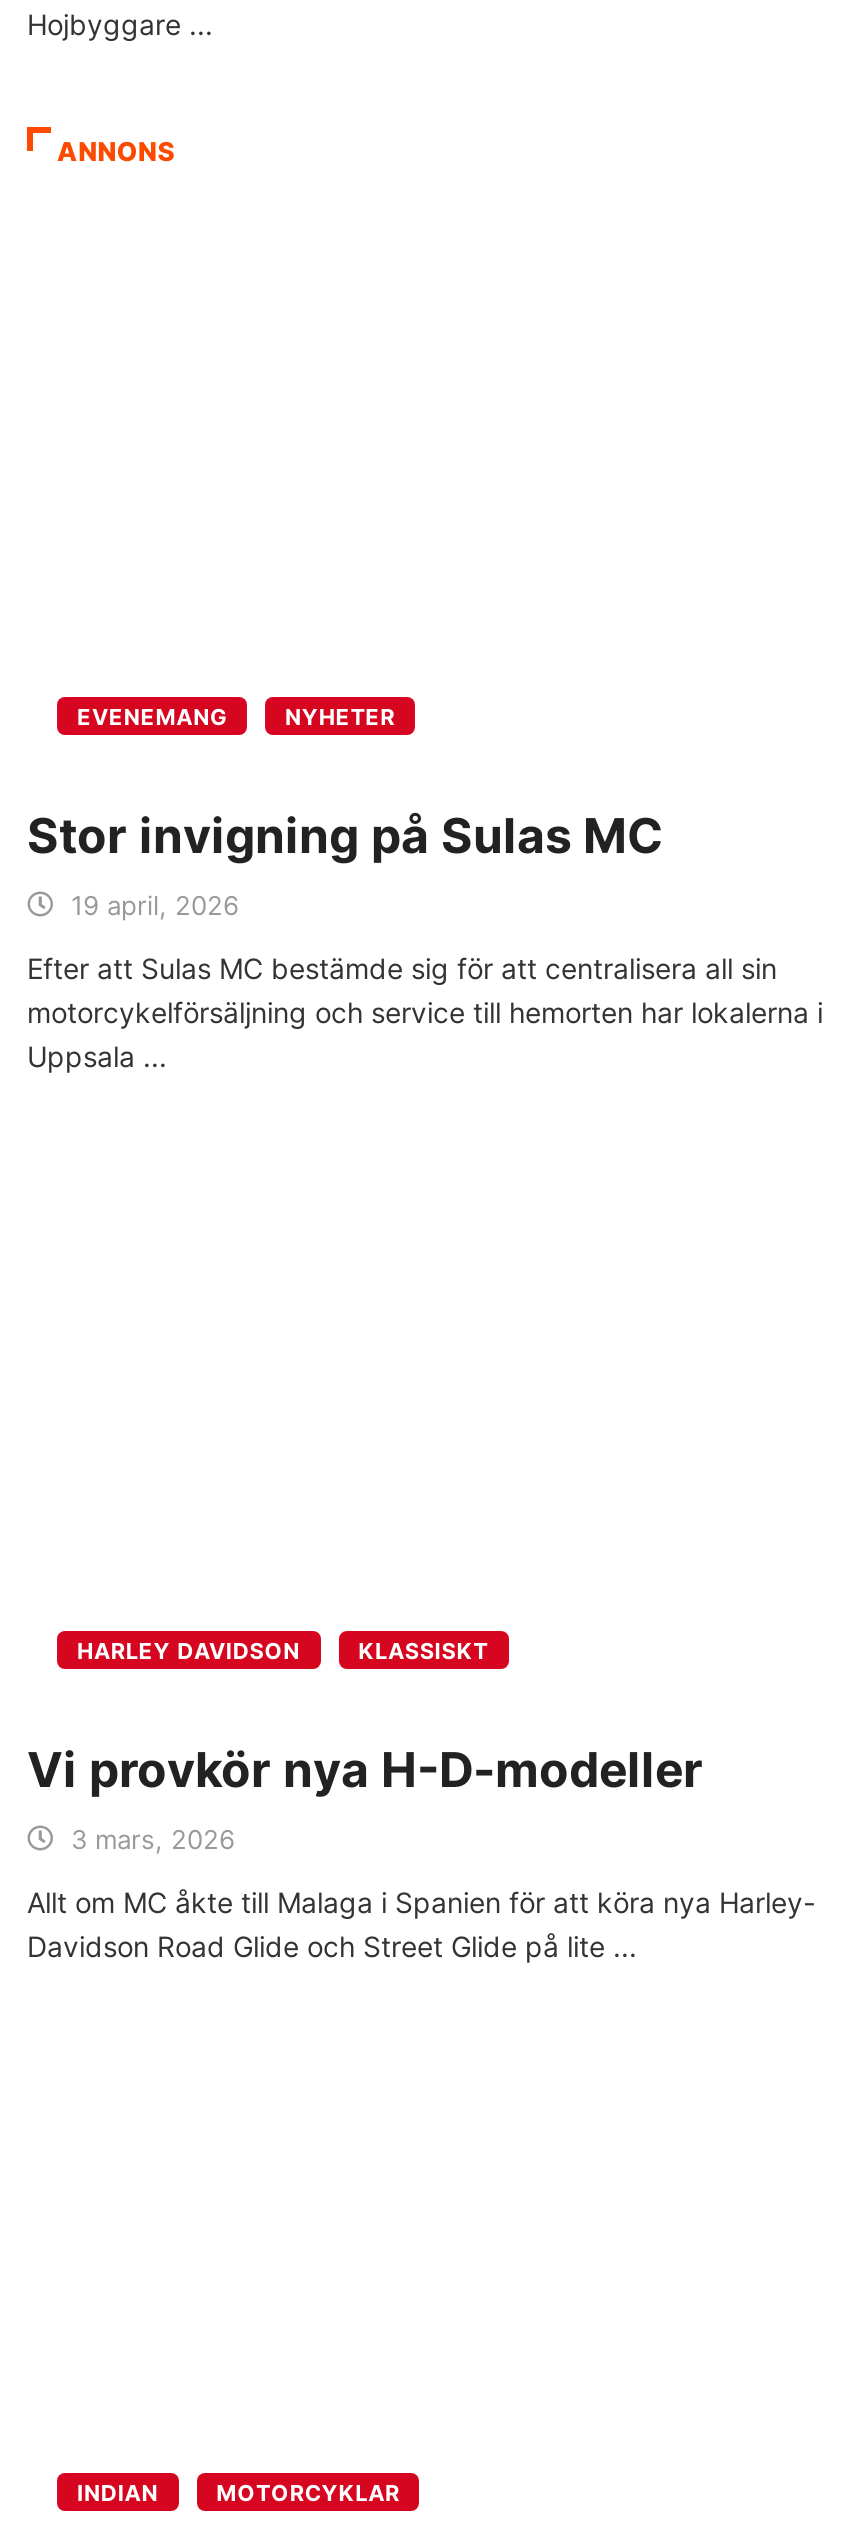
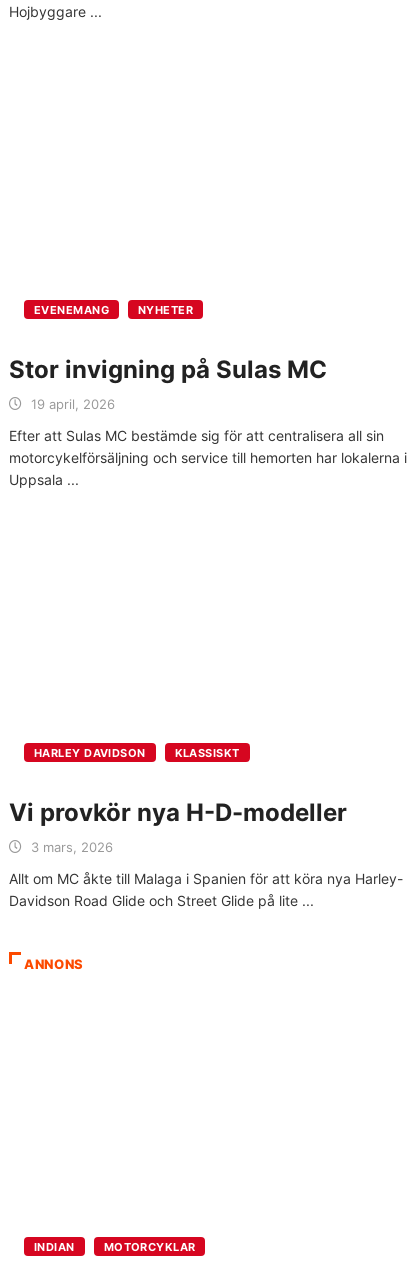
moved down: ANNONS

moved up: EVENEMANG | NYHETER | Stor invigning på Sulas MC | 19 april, 2026 | Efter att Sulas MC bestämde sig för att centralisera all sin | motorcykelförsäljning och service till hemorten har lokalerna i | Uppsala

moved up: HARLEY DAVIDSON | KLASSISKT | Vi provkör nya H-D-modeller | 3 mars, 2026 | Allt om MC åkte till Malaga i Spanien för att köra nya Harley- | Davidson Road Glide och Street Glide på lite
